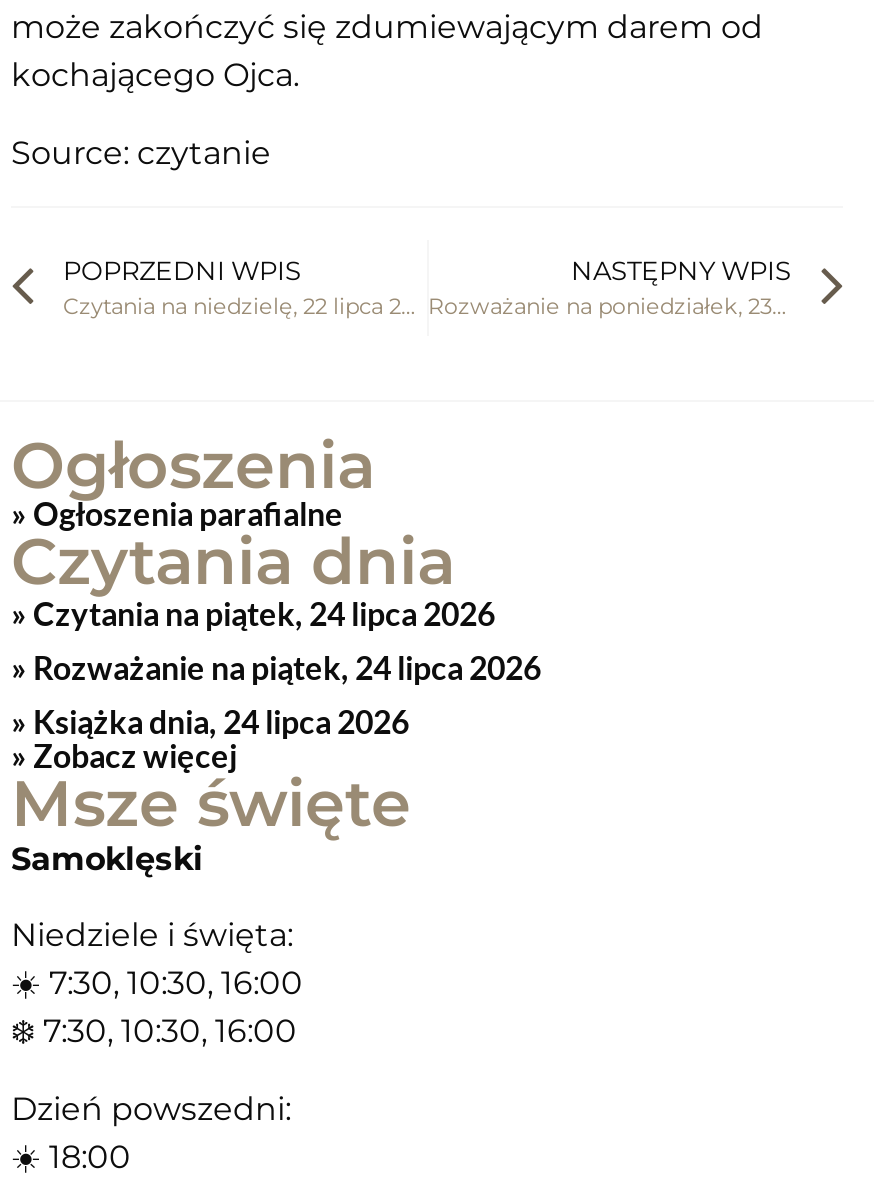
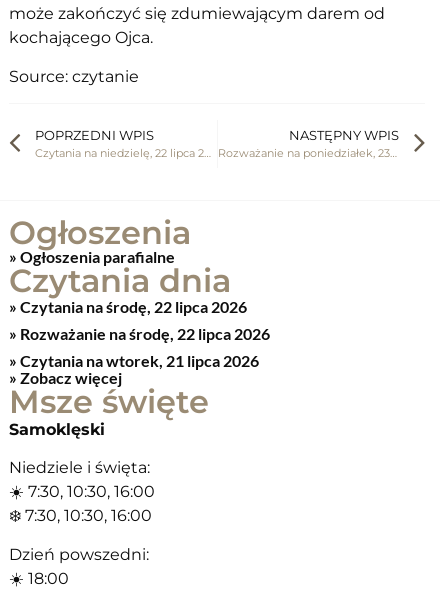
- Czytania na piątek, 24 lipca 2026
- Rozważanie na piątek, 24 lipca 2026
- Książka dnia, 24 lipca 2026
+ Czytania na środę, 22 lipca 2026
+ Rozważanie na środę, 22 lipca 2026
+ Czytania na wtorek, 21 lipca 2026
